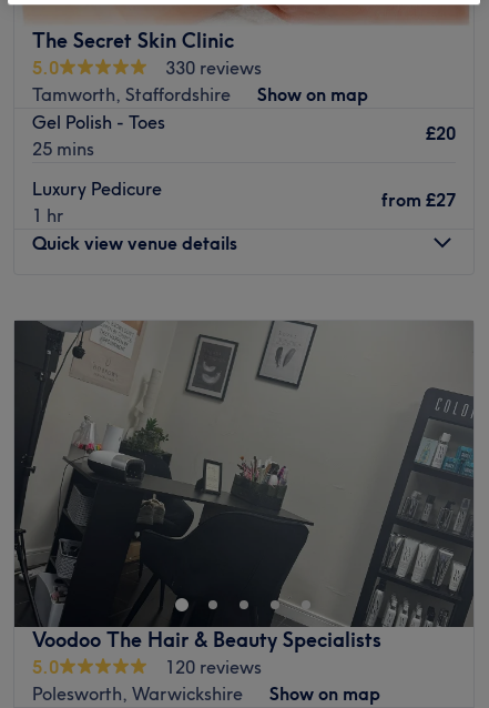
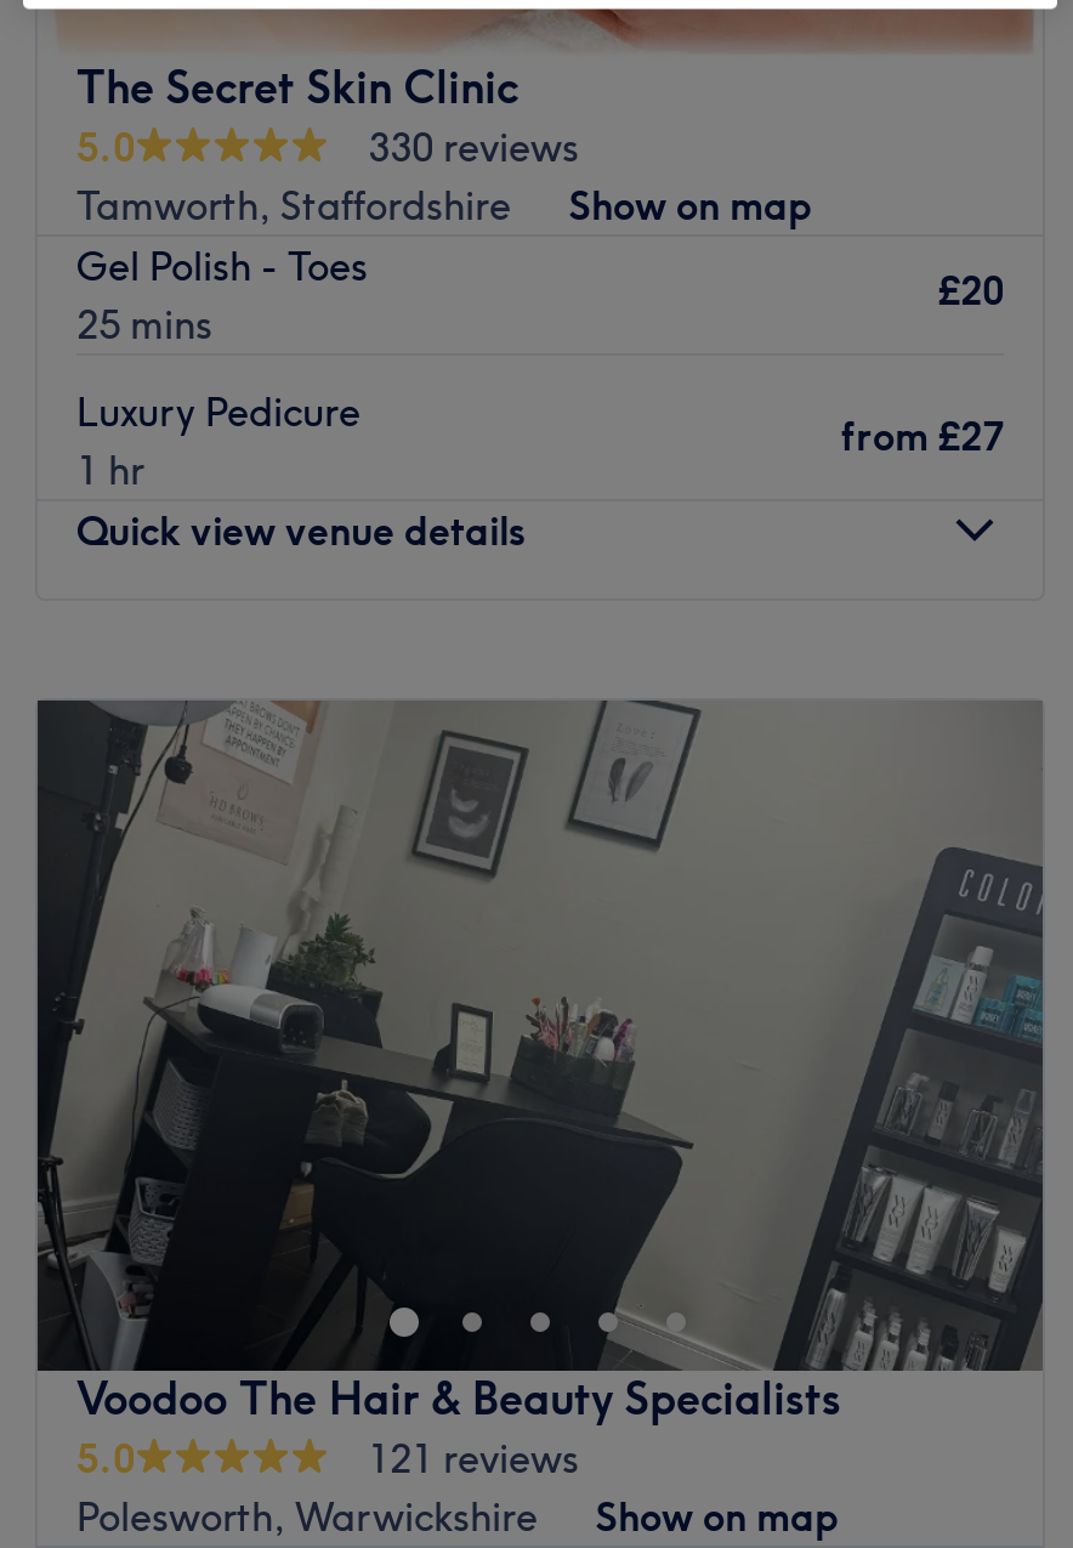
- 120 reviews
+ 121 reviews
